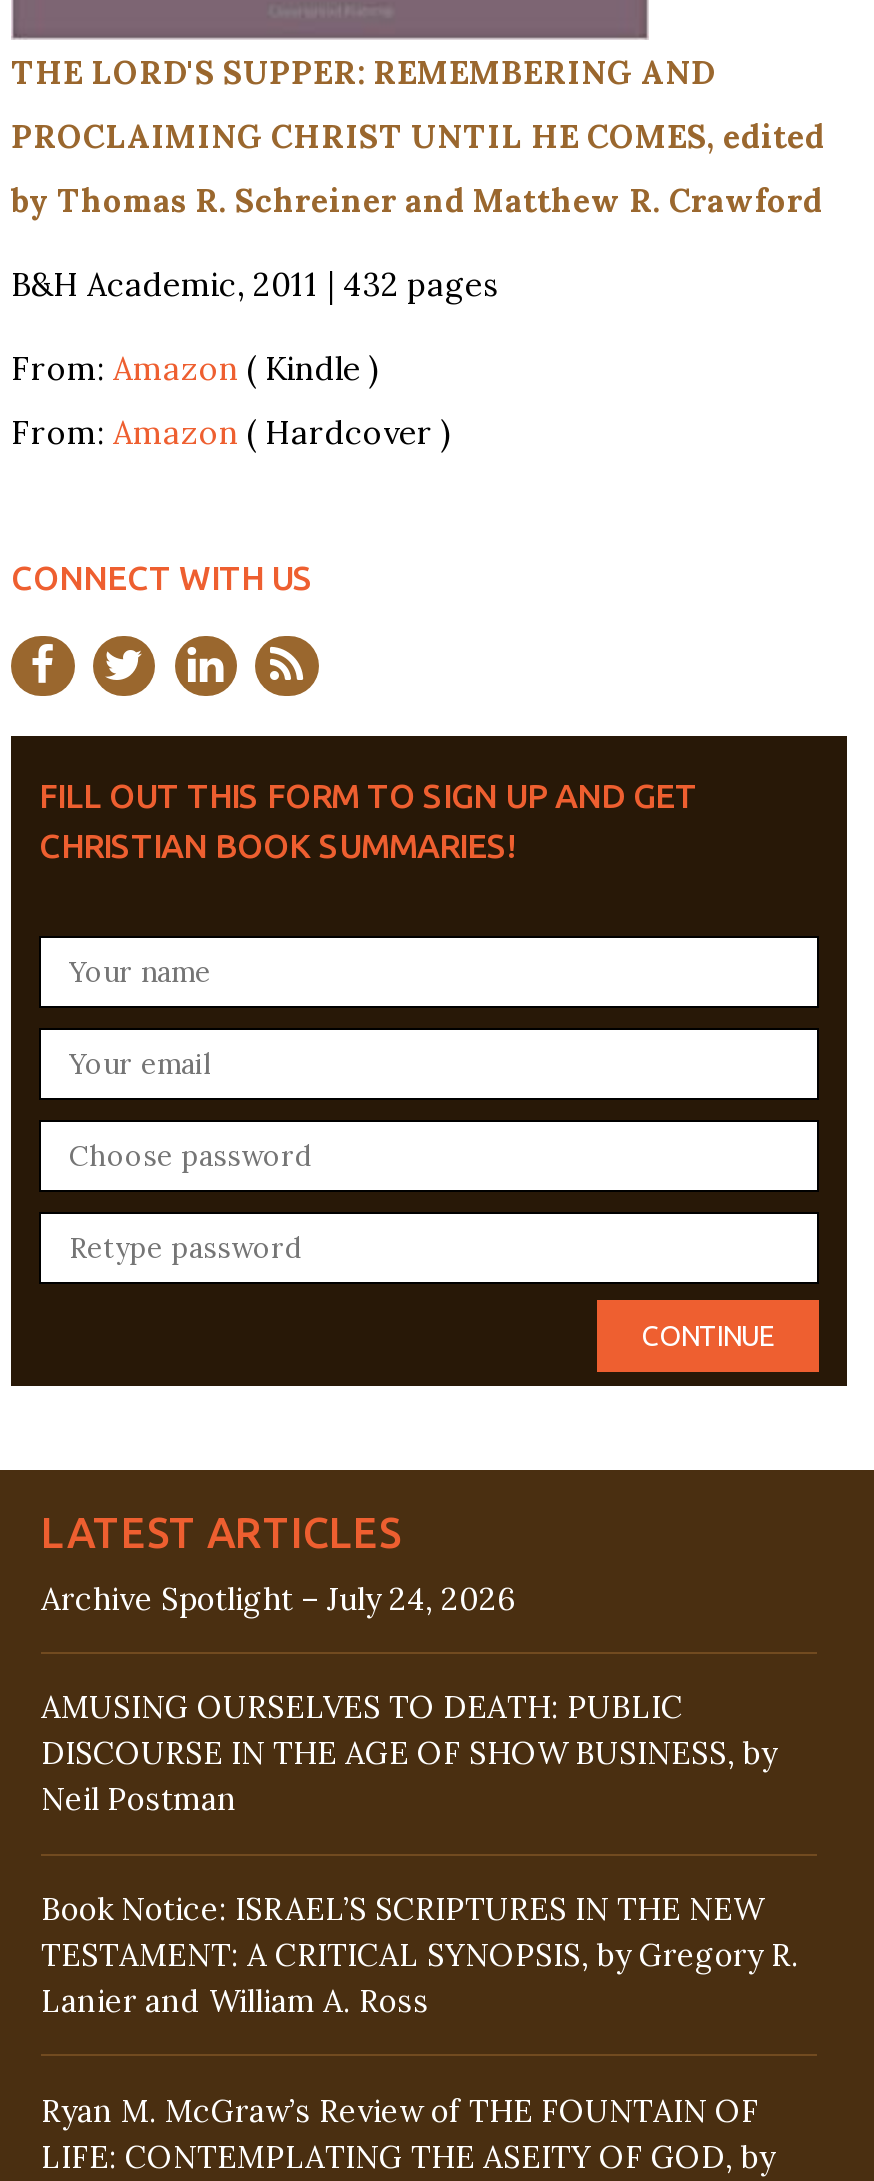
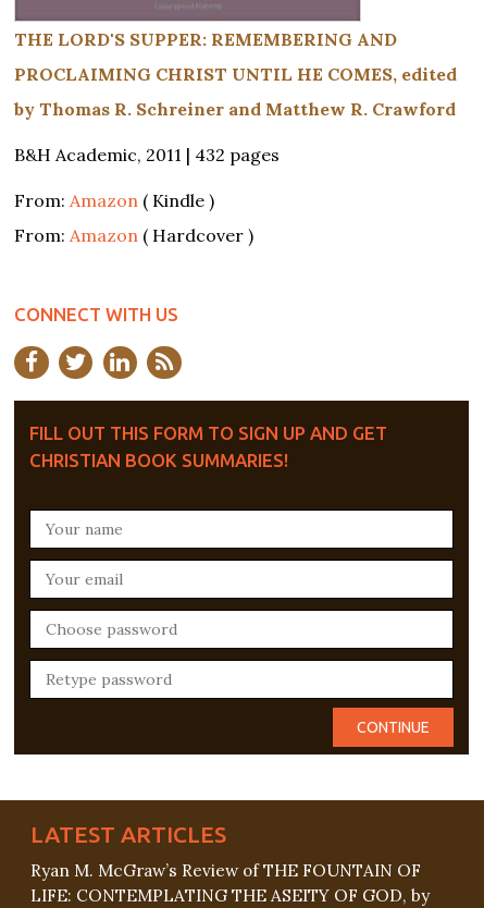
- Archive Spotlight – July 24, 2026
- AMUSING OURSELVES TO DEATH: PUBLIC
- DISCOURSE IN THE AGE OF SHOW BUSINESS, by
- Neil Postman
- Book Notice: ISRAEL’S SCRIPTURES IN THE NEW
- TESTAMENT: A CRITICAL SYNOPSIS, by Gregory R.
- Lanier and William A. Ross
